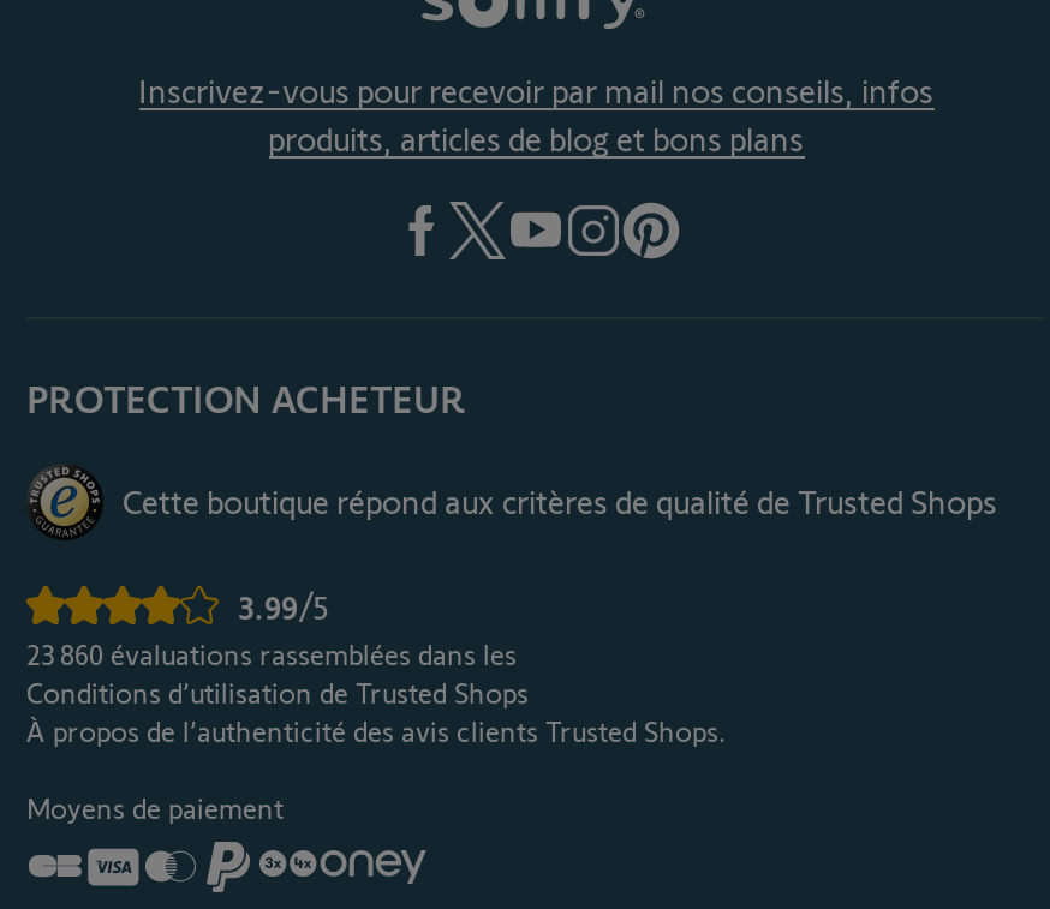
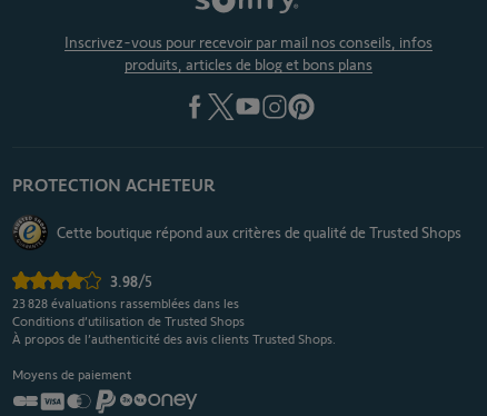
- 3.99/5
+ 3.98/5

- 23 860 évaluations rassemblées dans les
+ 23 828 évaluations rassemblées dans les
